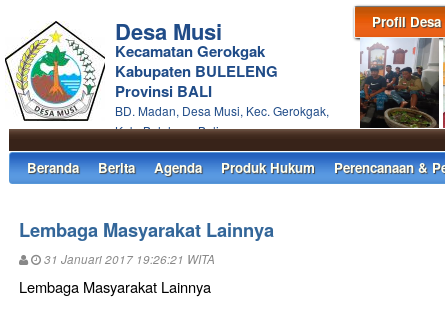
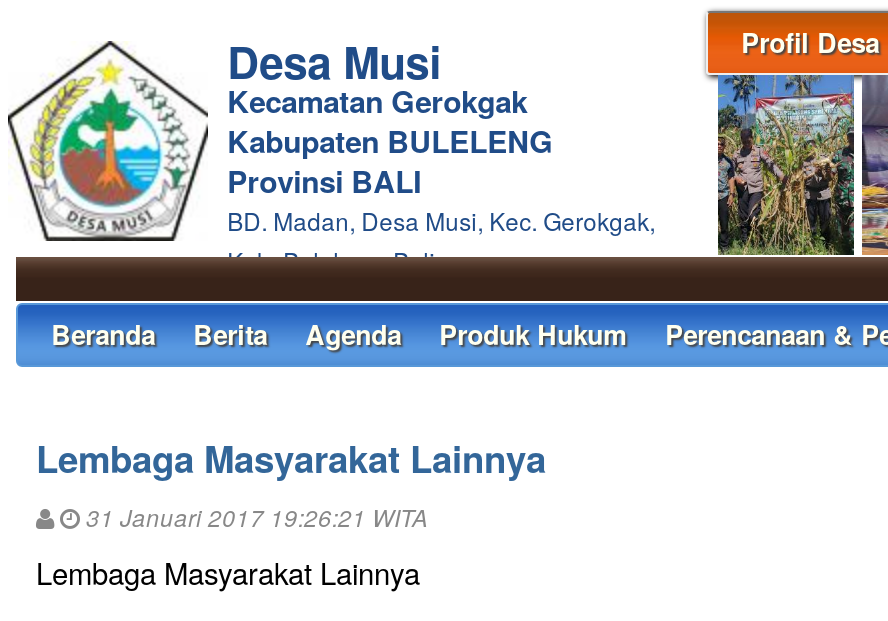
- [image]
+ [image]
